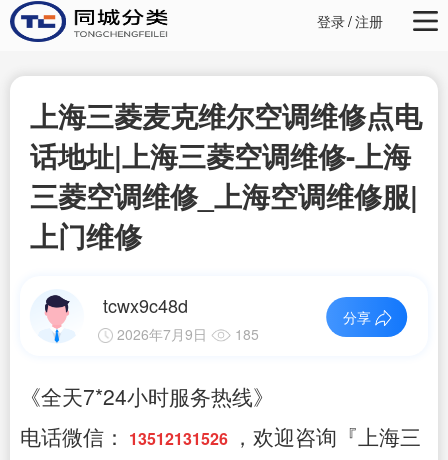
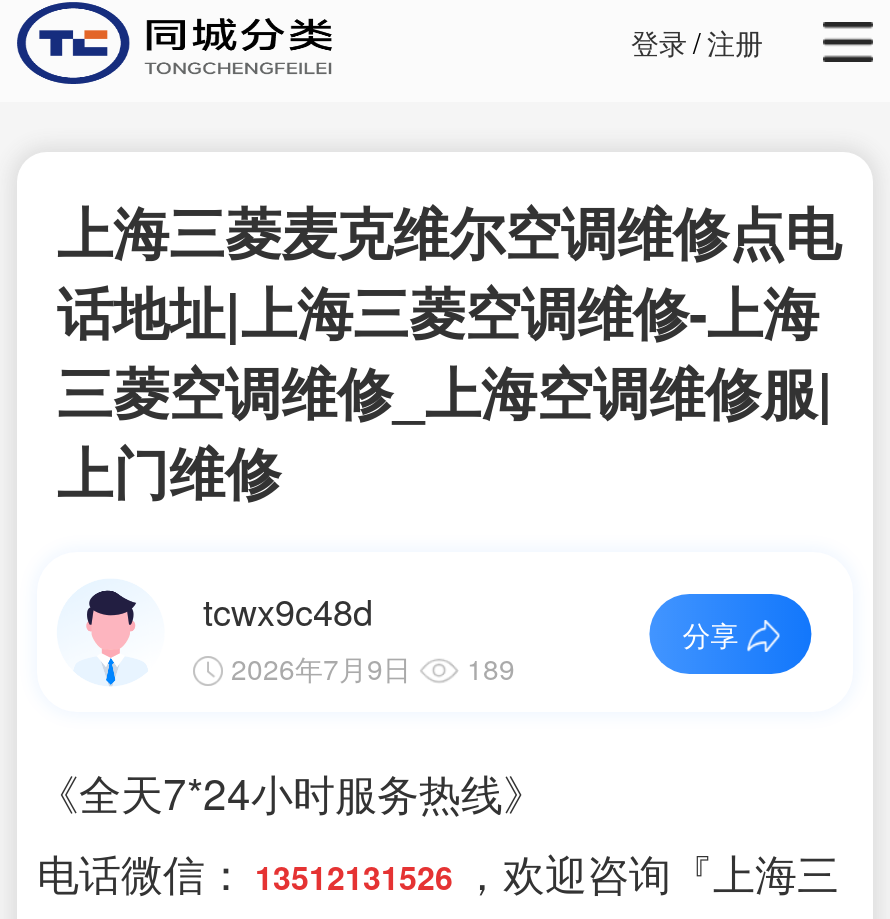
- 2026年7月9日 185
+ 2026年7月9日 189
